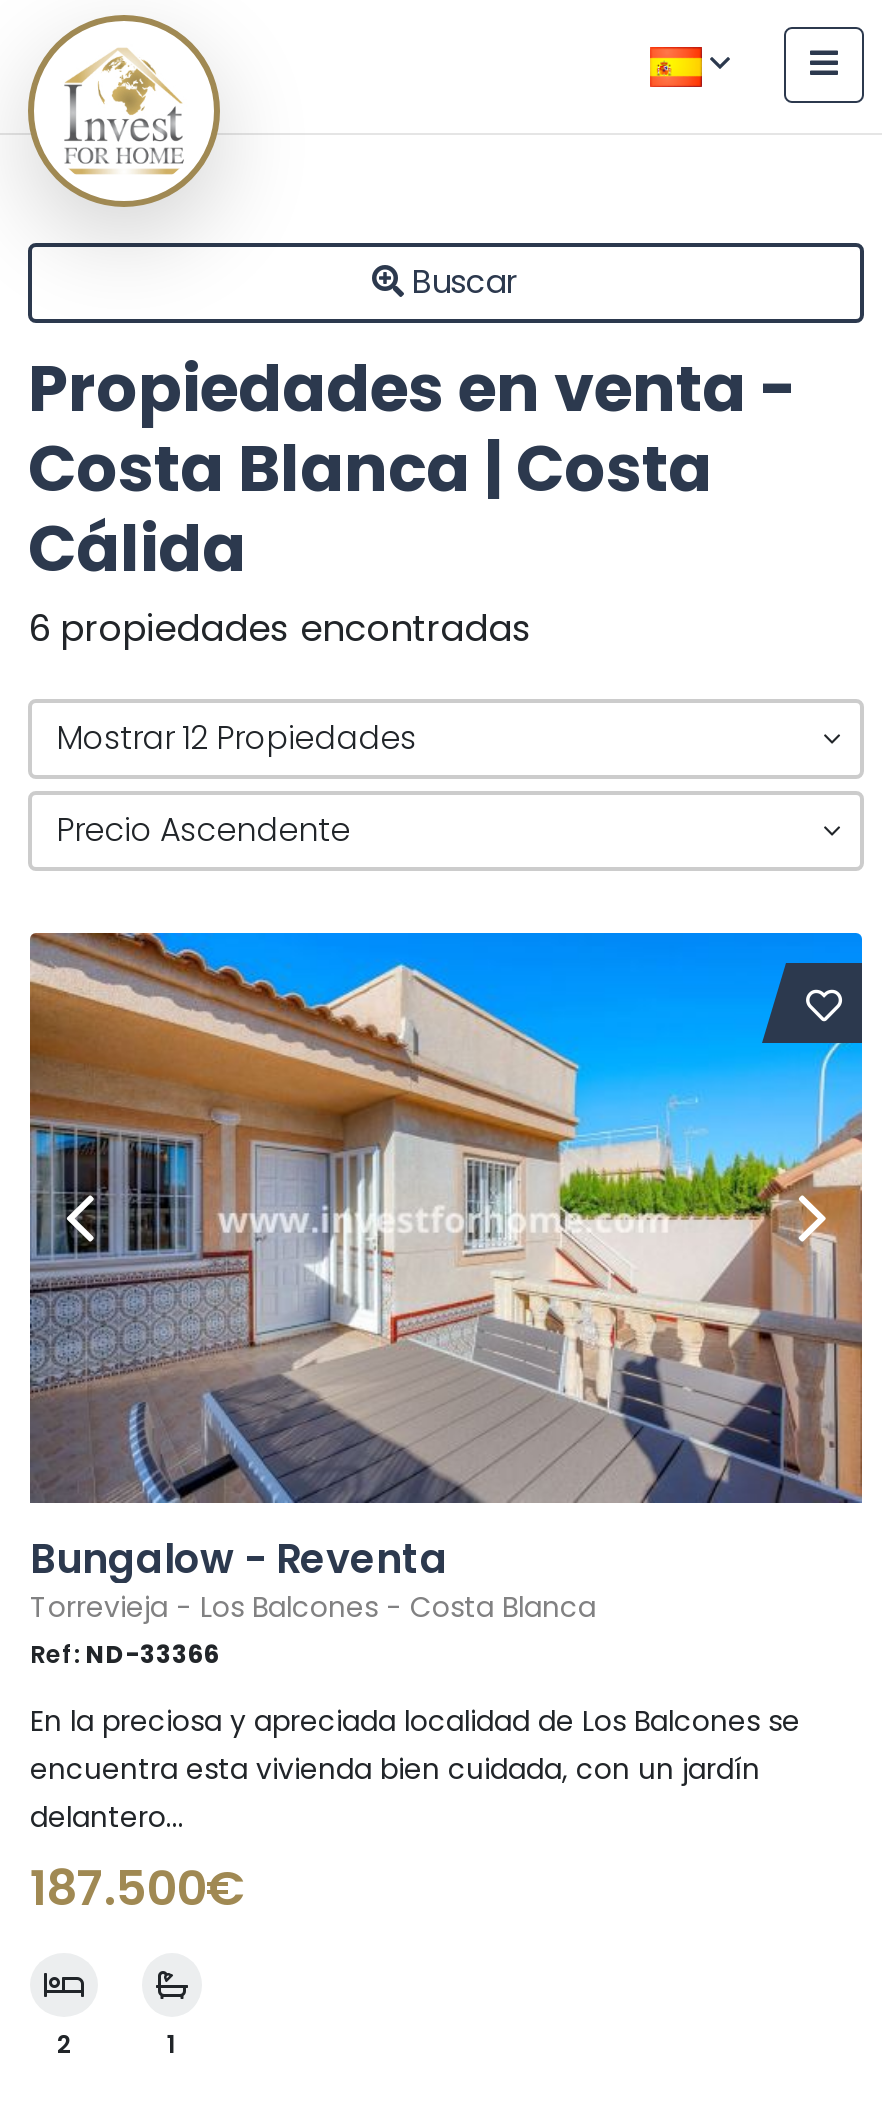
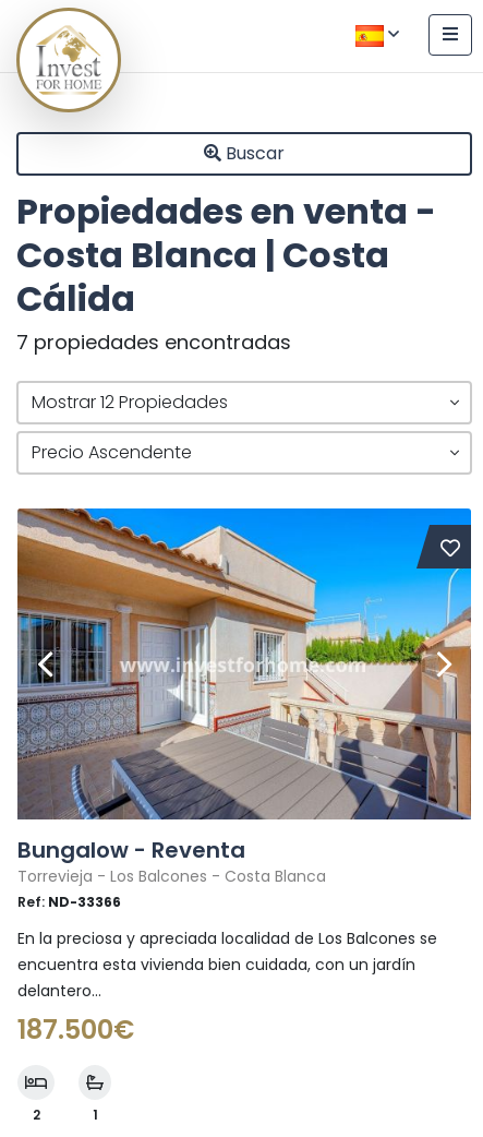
- 6 propiedades encontradas
+ 7 propiedades encontradas
